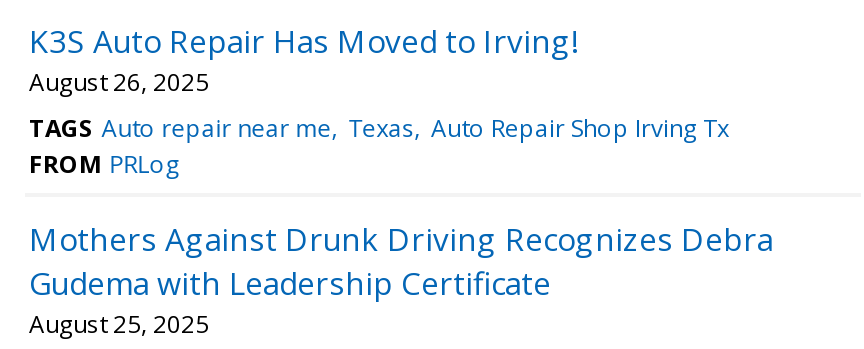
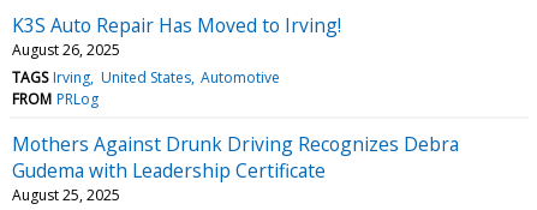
- TAGS Auto repair near me Texas Auto Repair Shop Irving Tx
+ TAGS Irving United States Automotive
